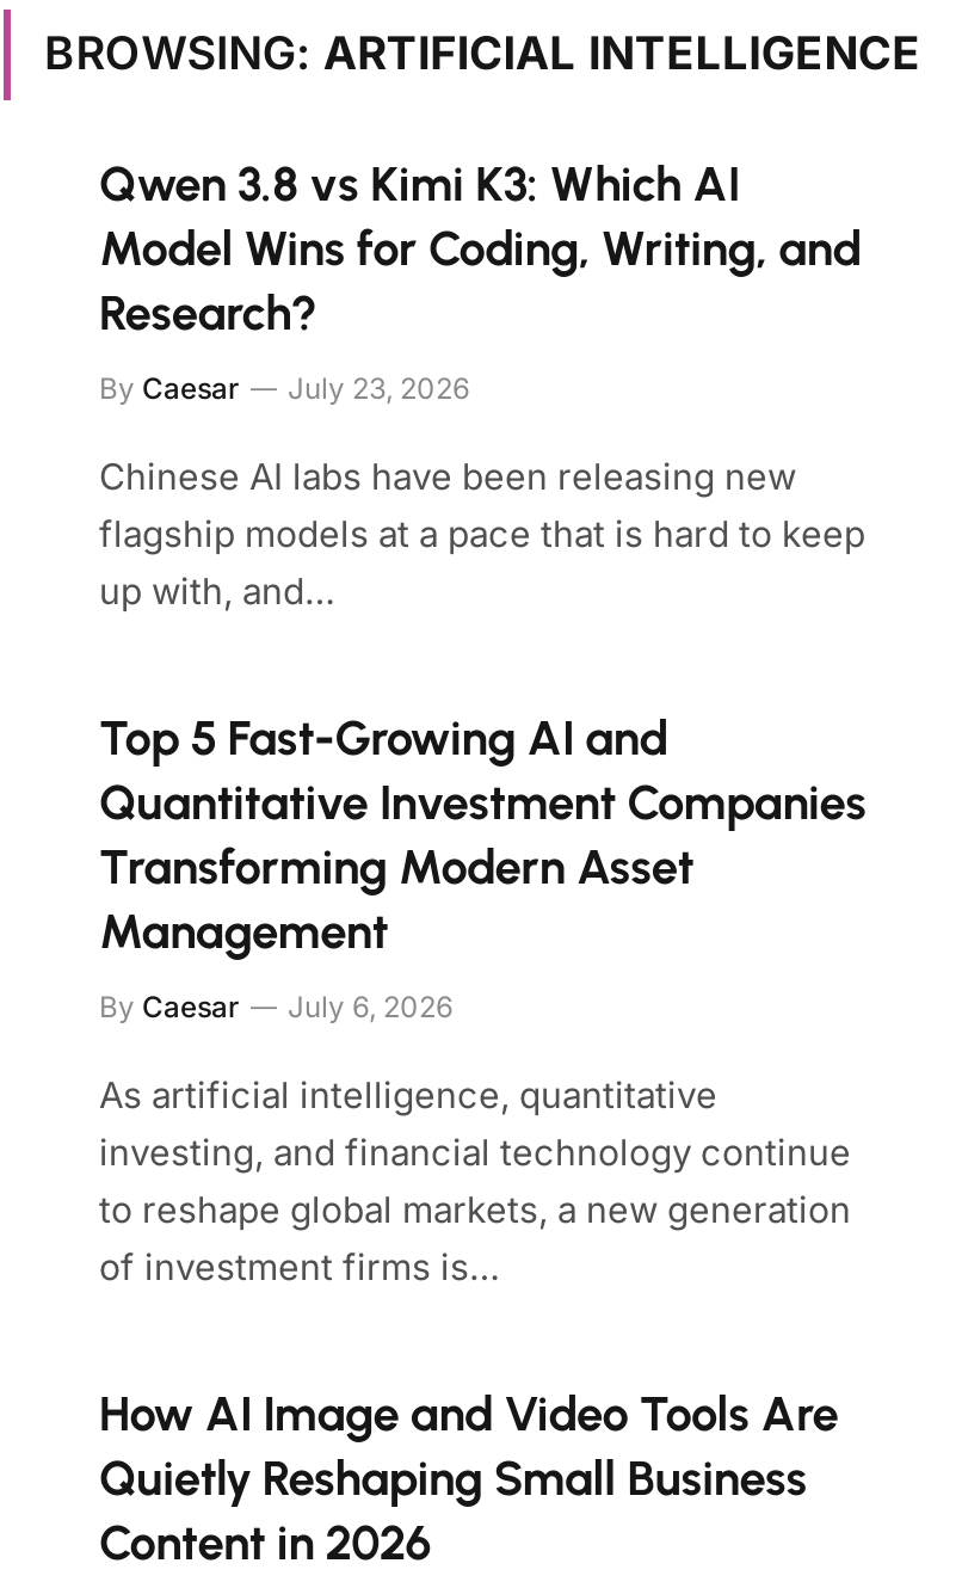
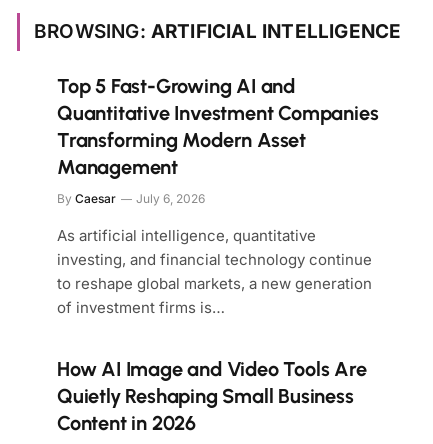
- Qwen 3.8 vs Kimi K3: Which AI
- Model Wins for Coding, Writing, and
- Research?
- By Caesar
- July 23, 2026
- Chinese AI labs have been releasing new
- flagship models at a pace that is hard to keep
- up with, and…
